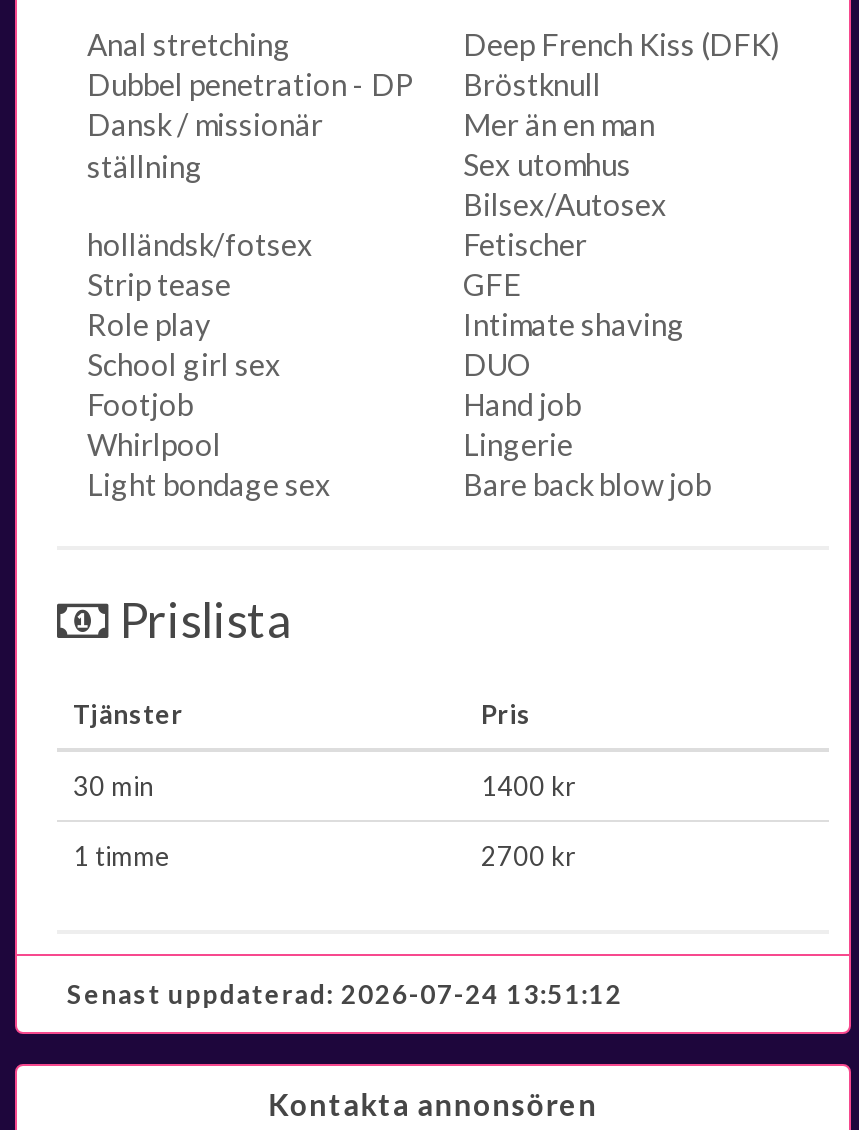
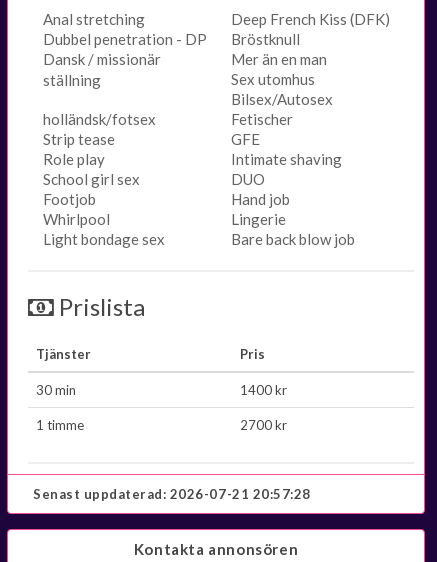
- Senast uppdaterad: 2026-07-24 13:51:12
+ Senast uppdaterad: 2026-07-21 20:57:28
